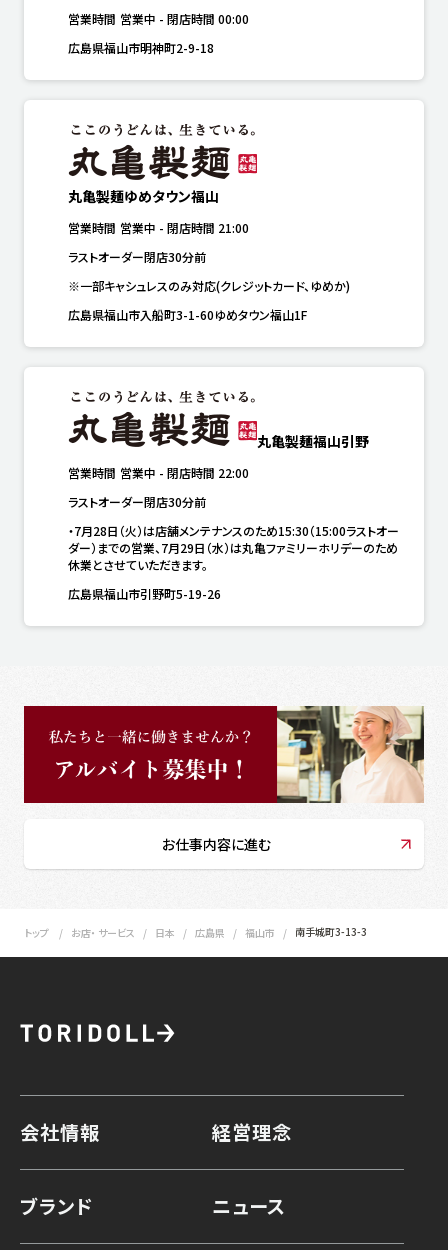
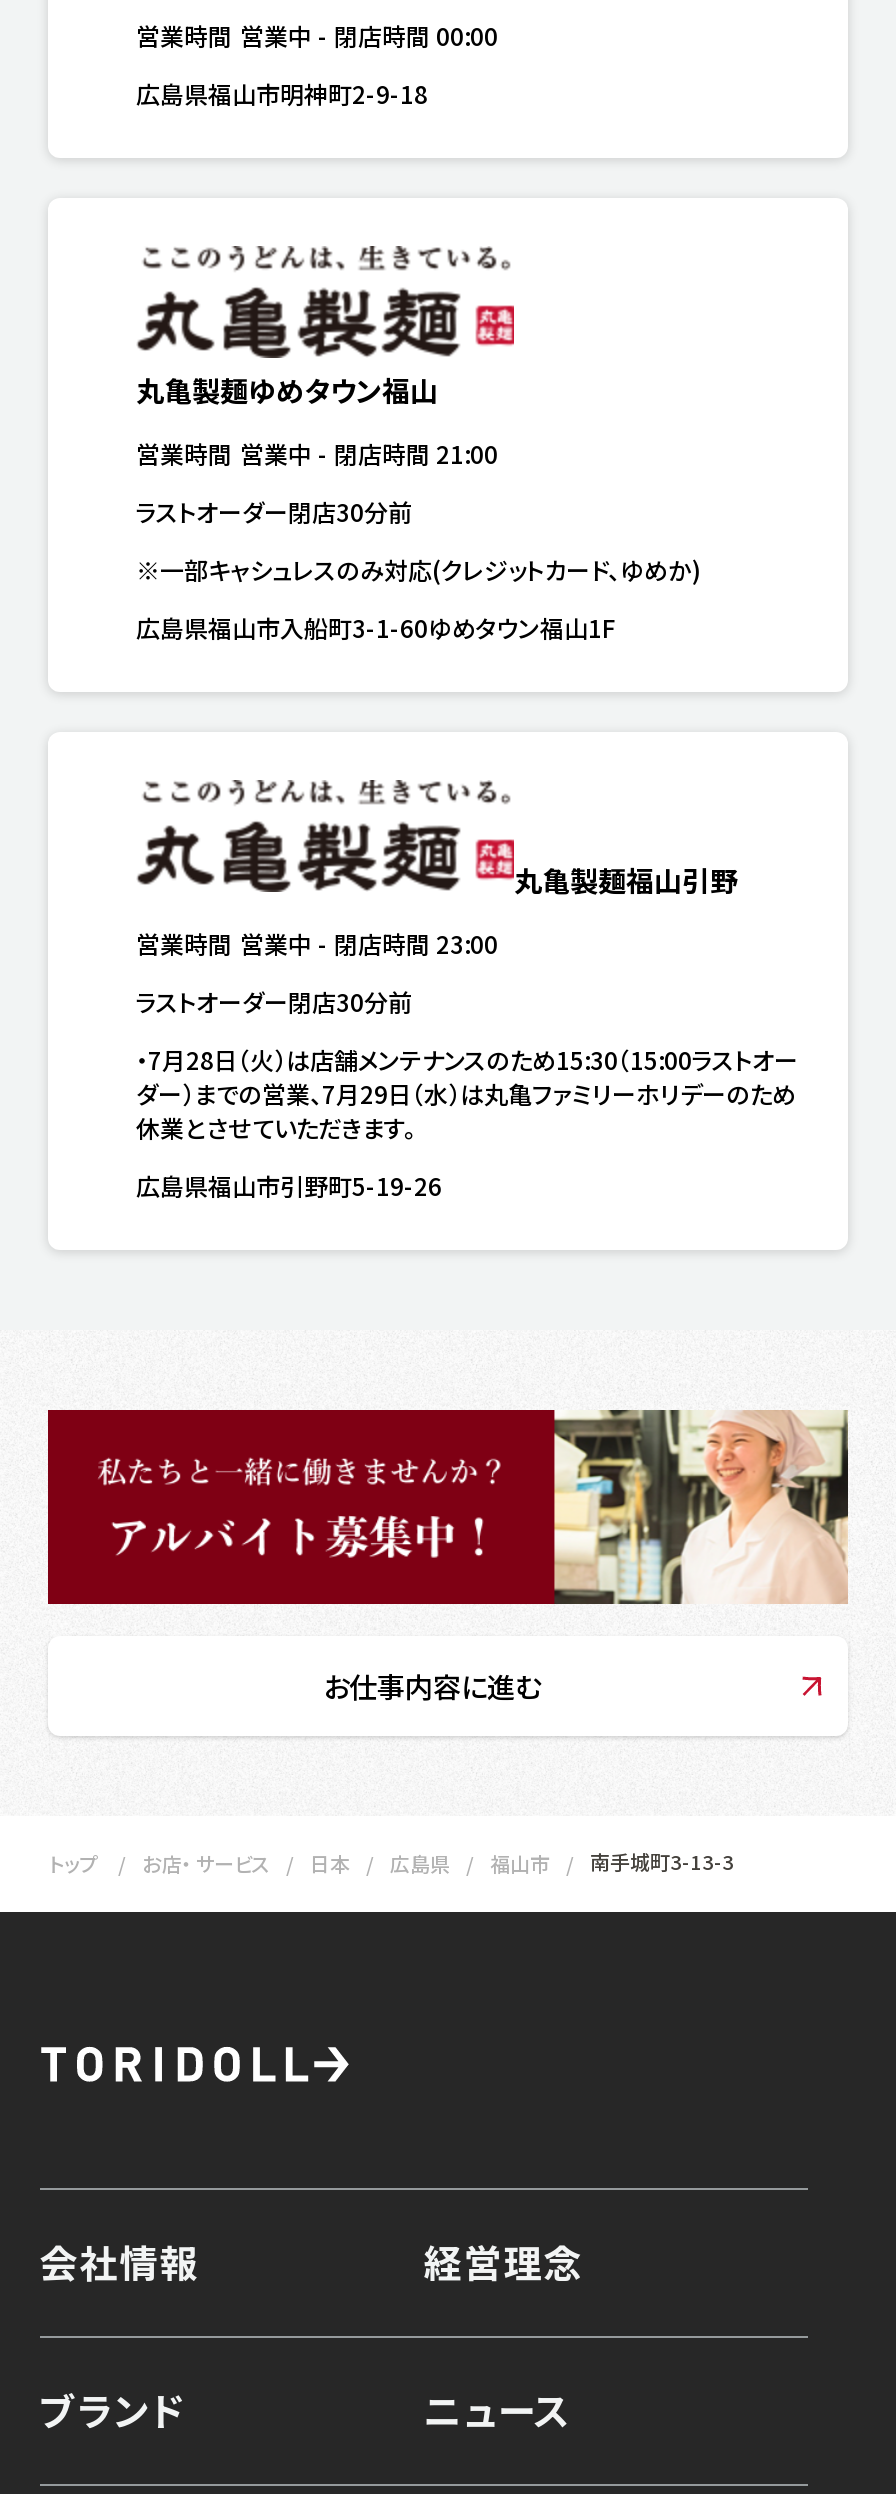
- 営業時間 営業中-閉店時間 22:00
+ 営業時間 営業中-閉店時間 23:00
